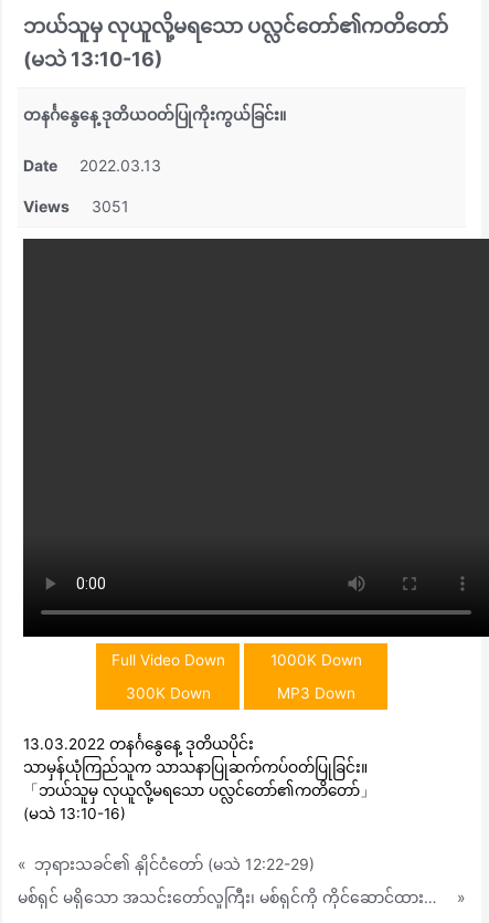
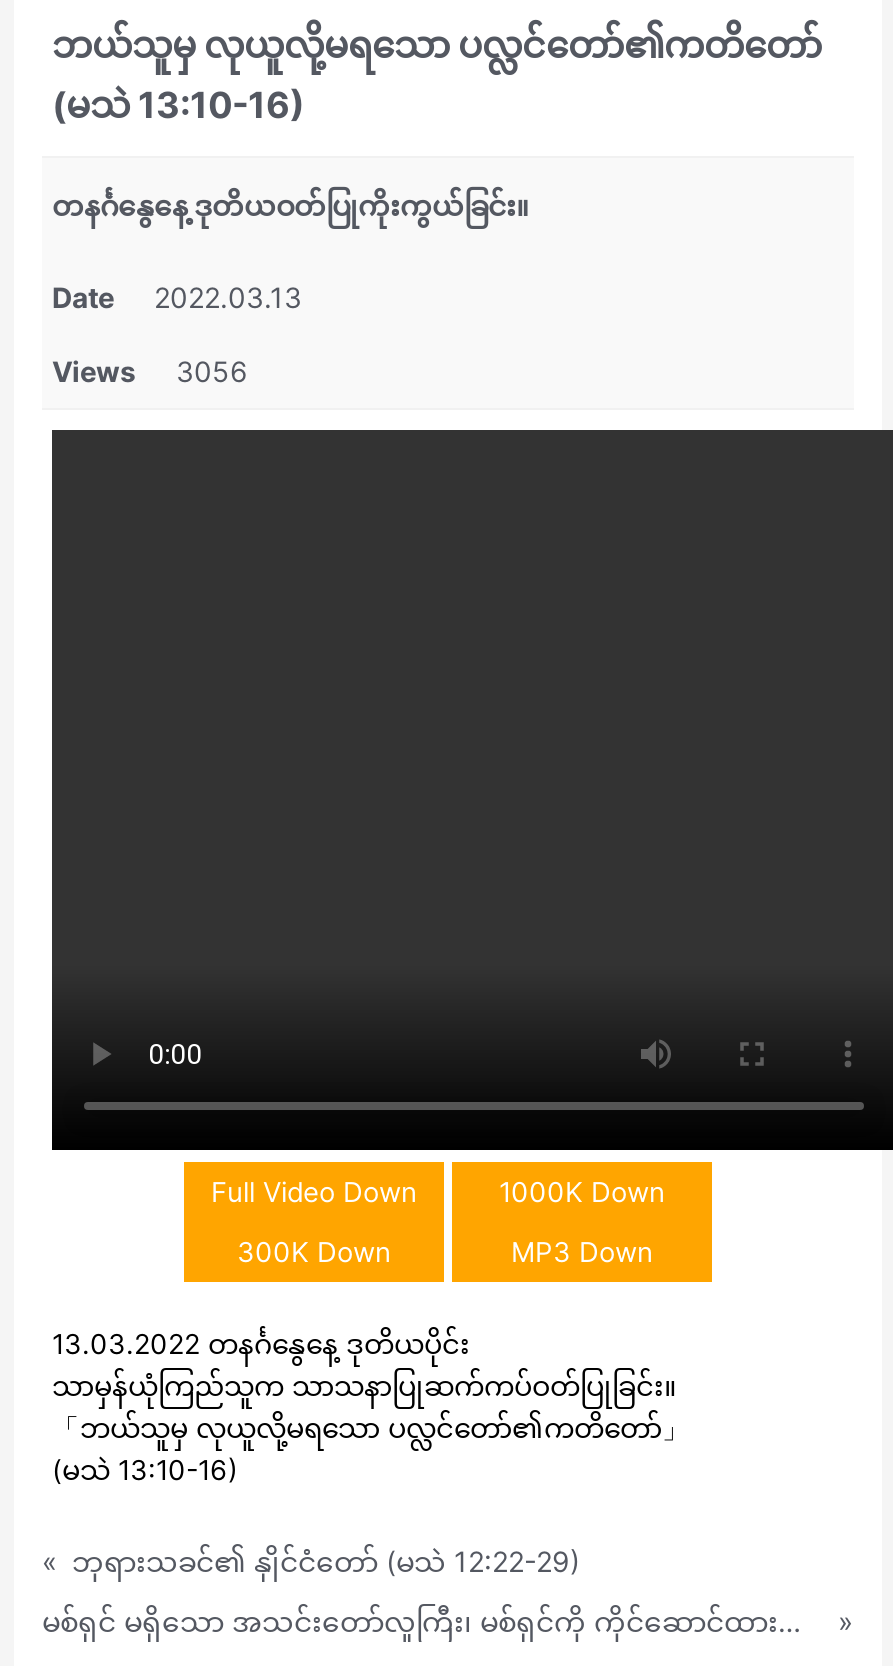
- Views 3051
+ Views 3056
